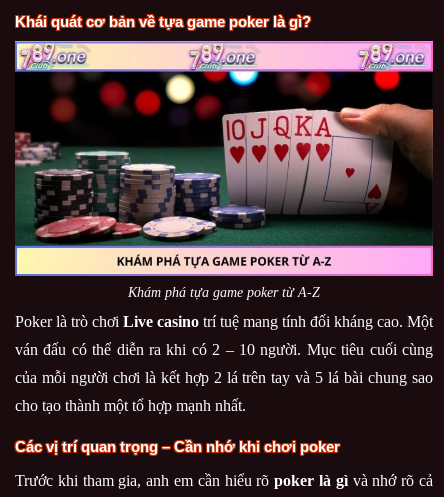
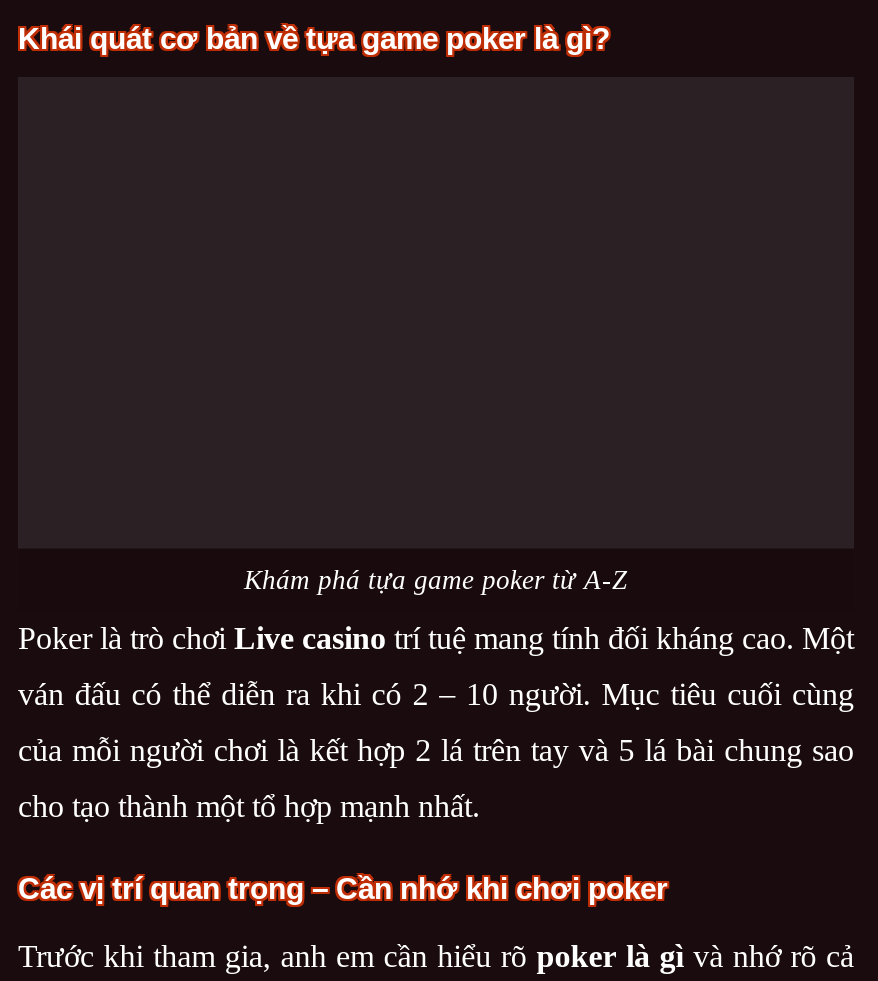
- [image]
